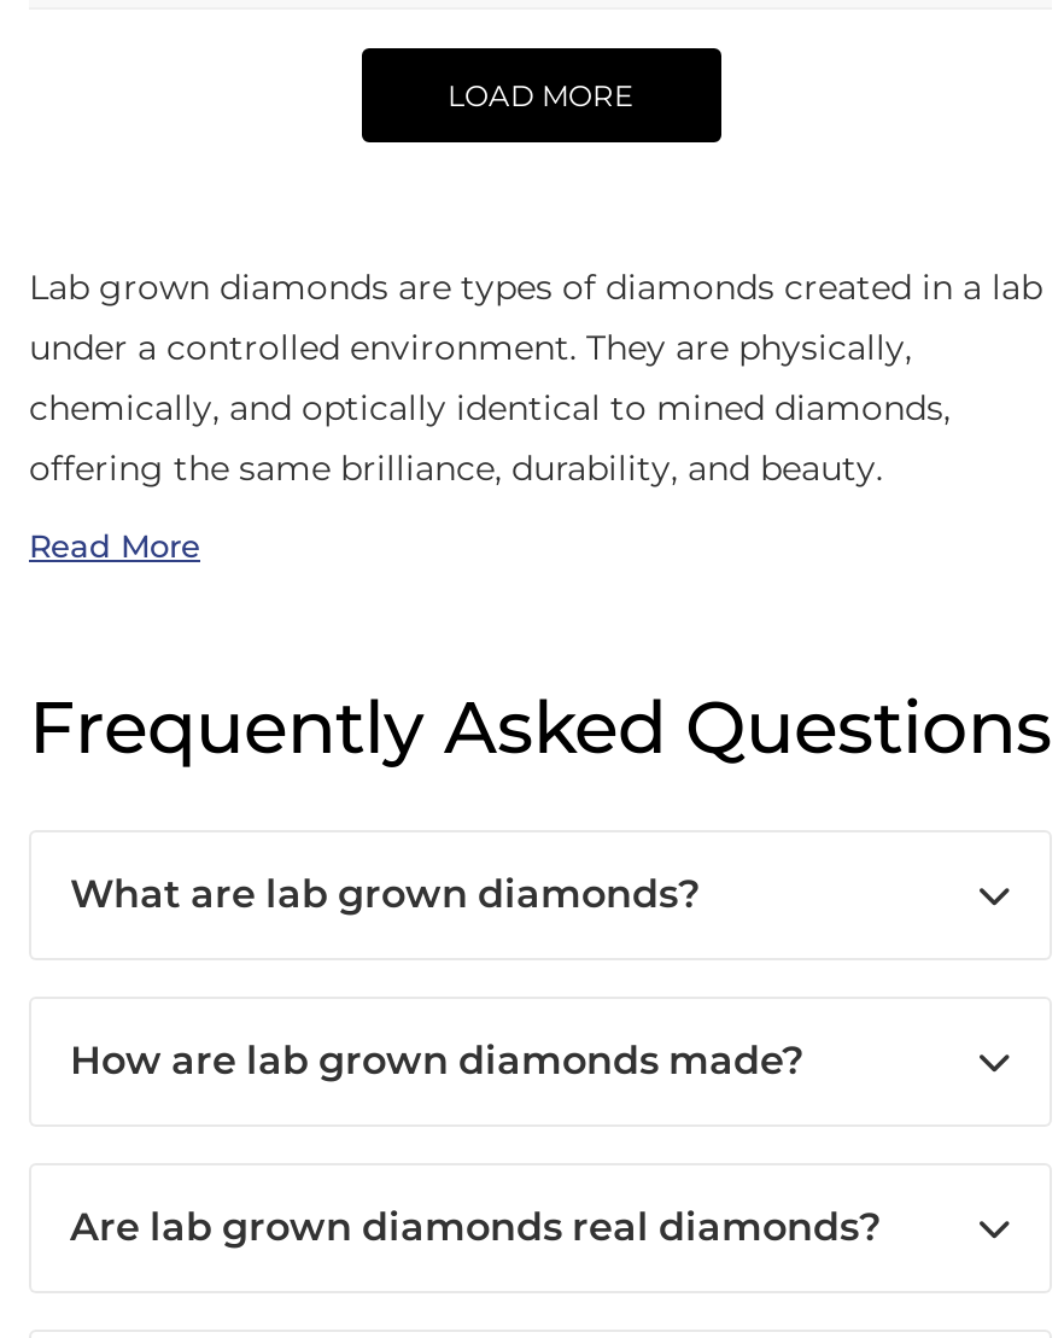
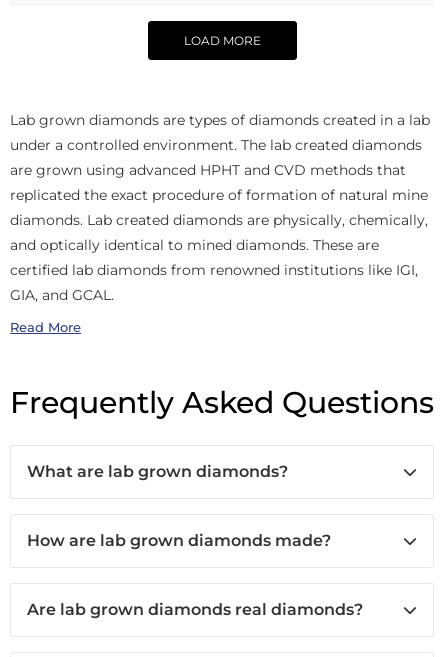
- under a controlled environment. They are physically,
- chemically, and optically identical to mined diamonds,
- offering the same brilliance, durability, and beauty.
+ under a controlled environment. The lab created diamonds
+ are grown using advanced HPHT and CVD methods that
+ replicated the exact procedure of formation of natural mine
+ diamonds. Lab created diamonds are physically, chemically,
+ and optically identical to mined diamonds. These are
+ certified lab diamonds from renowned institutions like IGI,
+ GIA, and GCAL.
